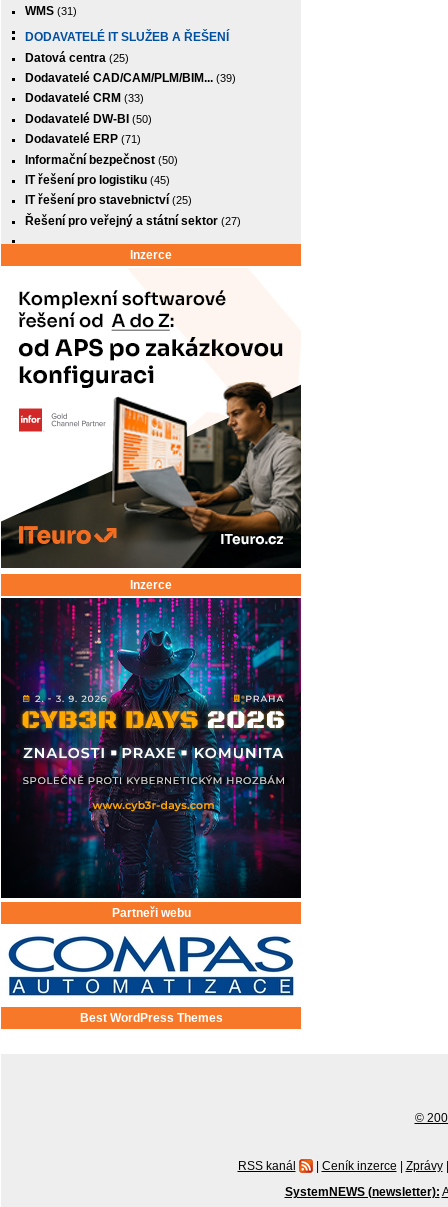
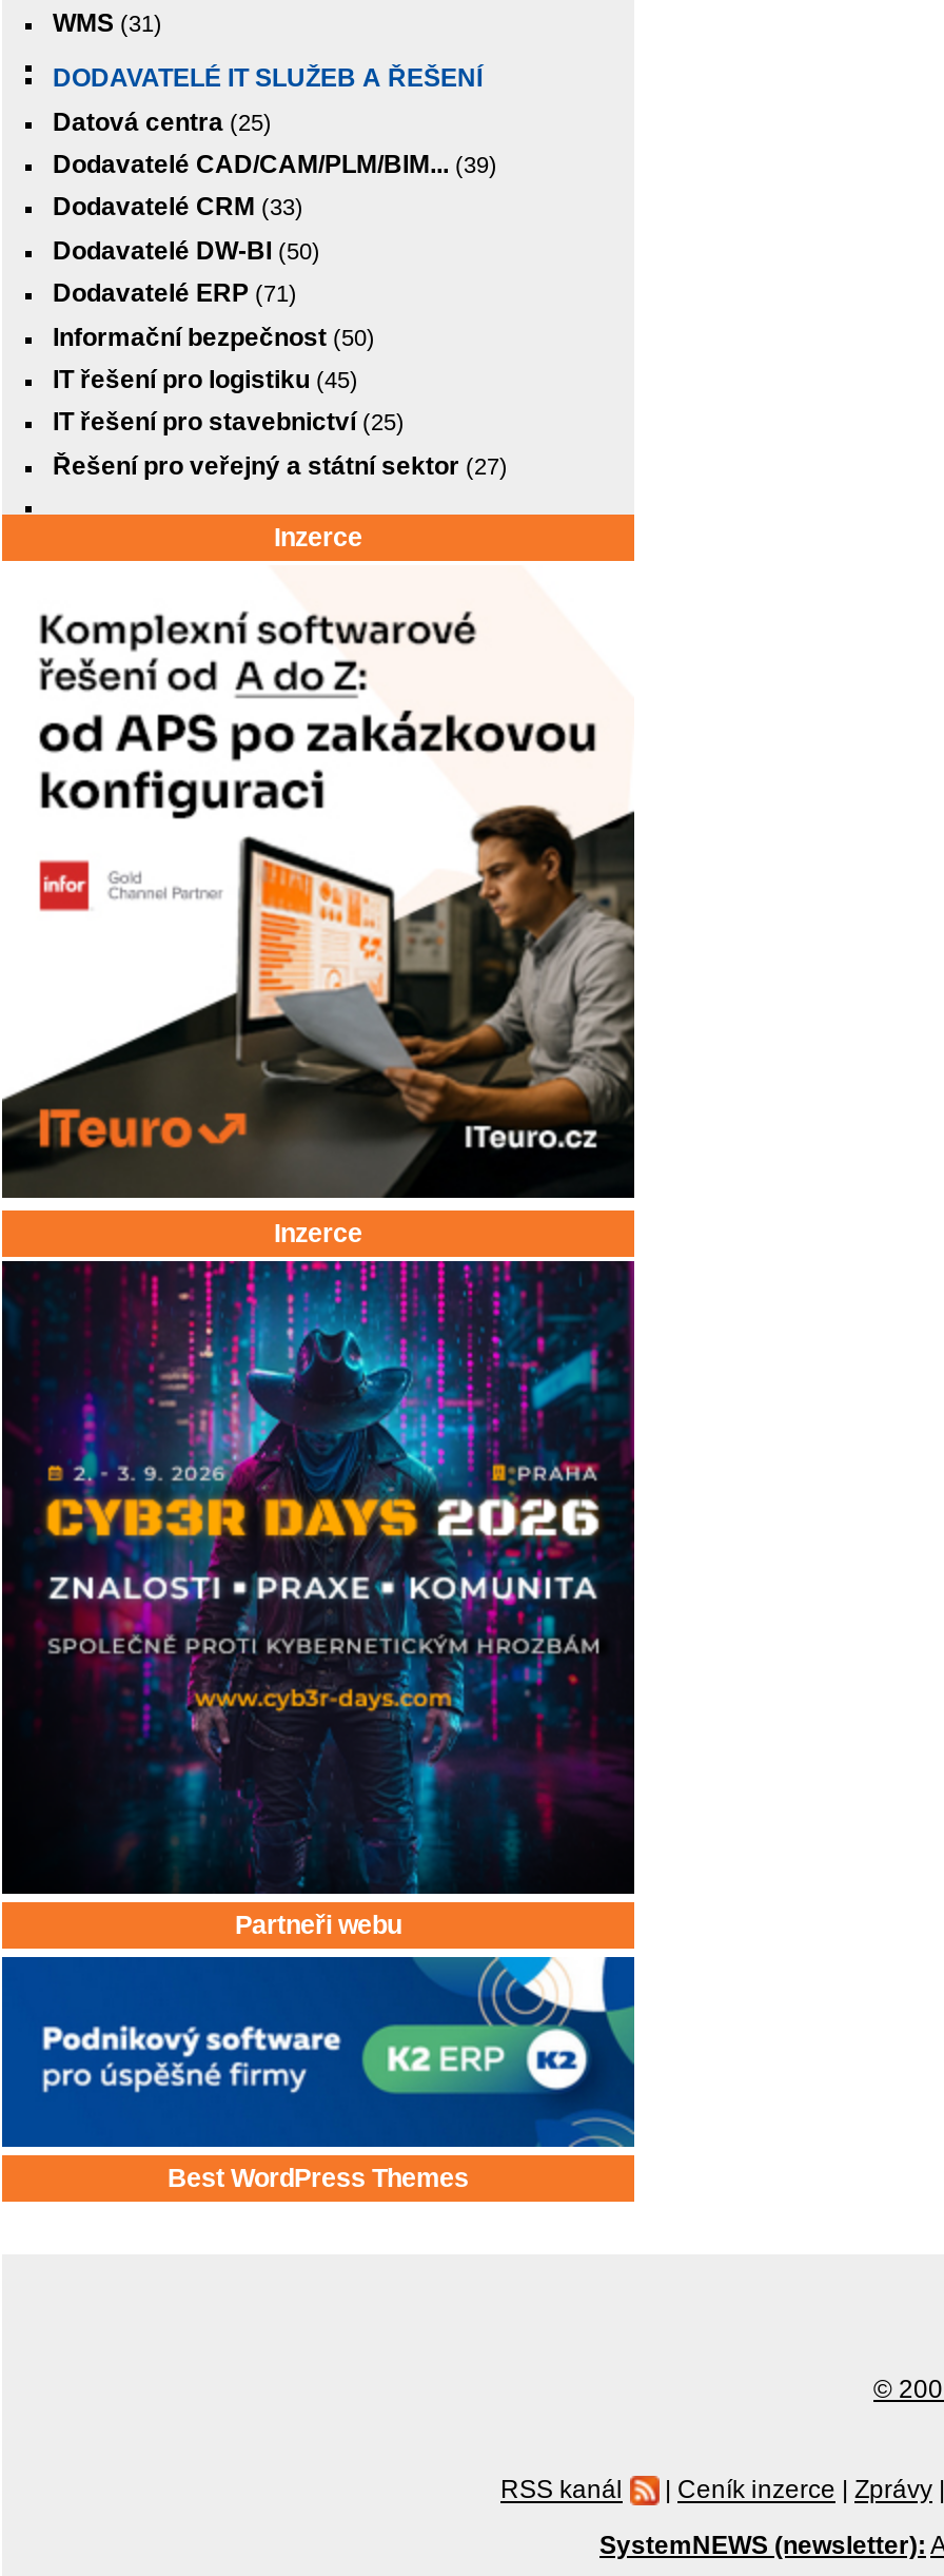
- [image]
+ [image]
